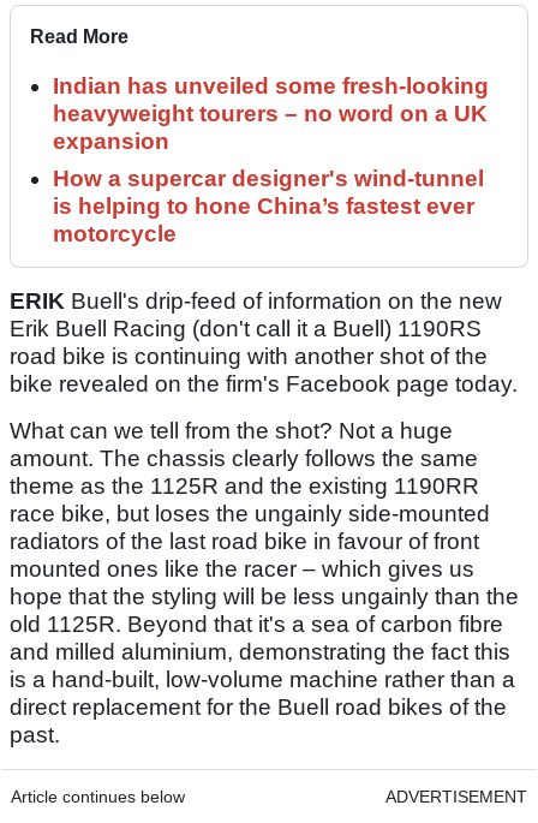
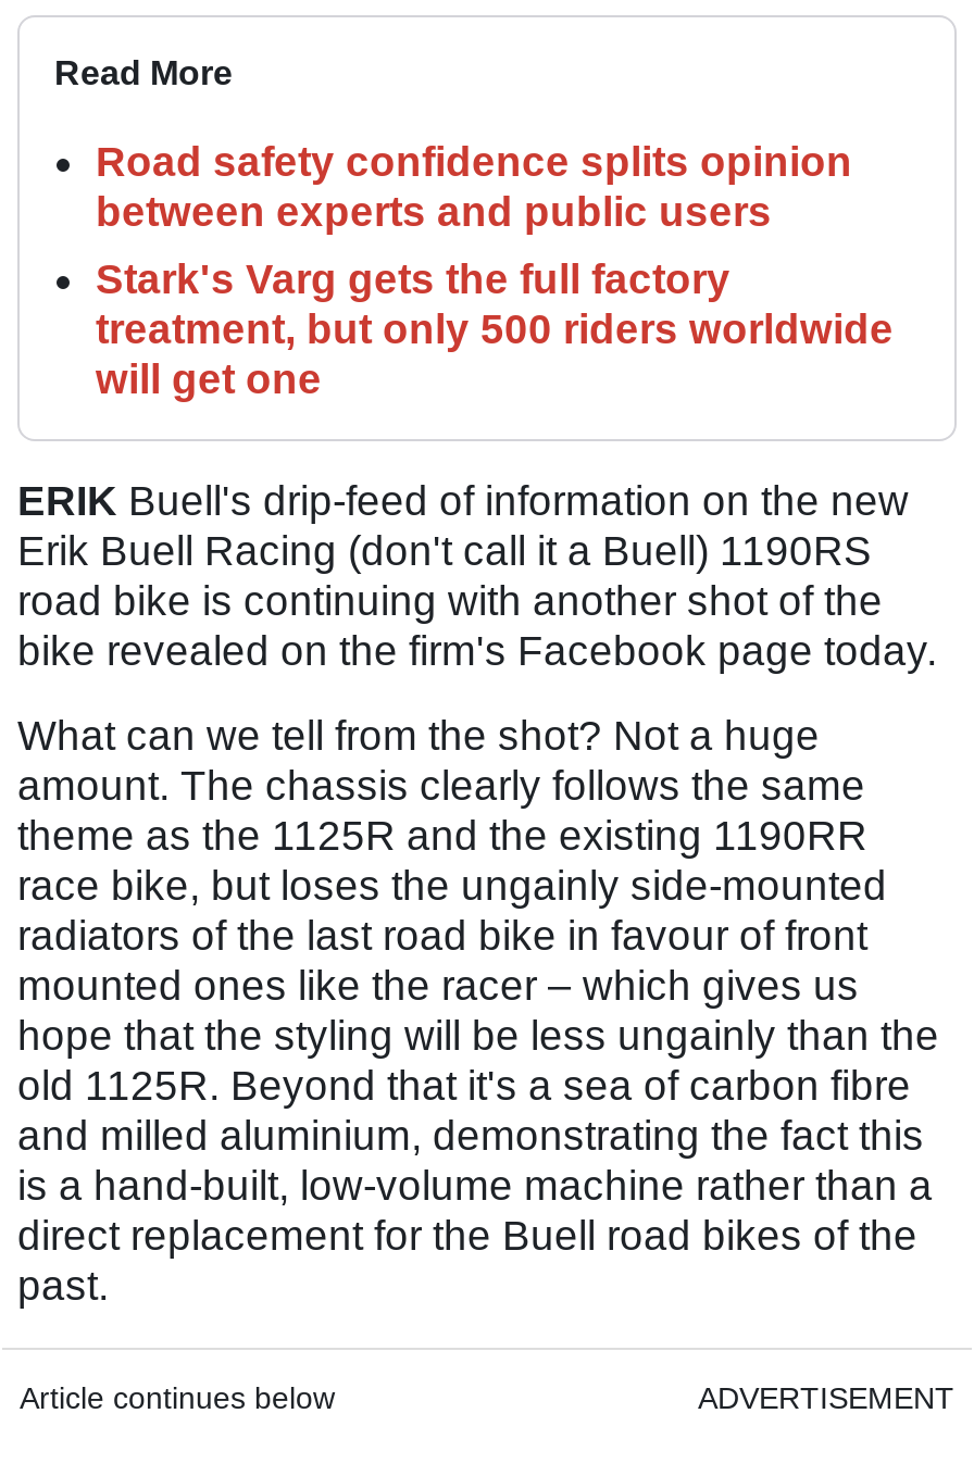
- Indian has unveiled some fresh-looking
- heavyweight tourers – no word on a UK
- expansion
+ Road safety confidence splits opinion
+ between experts and public users

- How a supercar designer's wind-tunnel
- is helping to hone China’s fastest ever
- motorcycle
+ Stark's Varg gets the full factory
+ treatment, but only 500 riders worldwide
+ will get one
